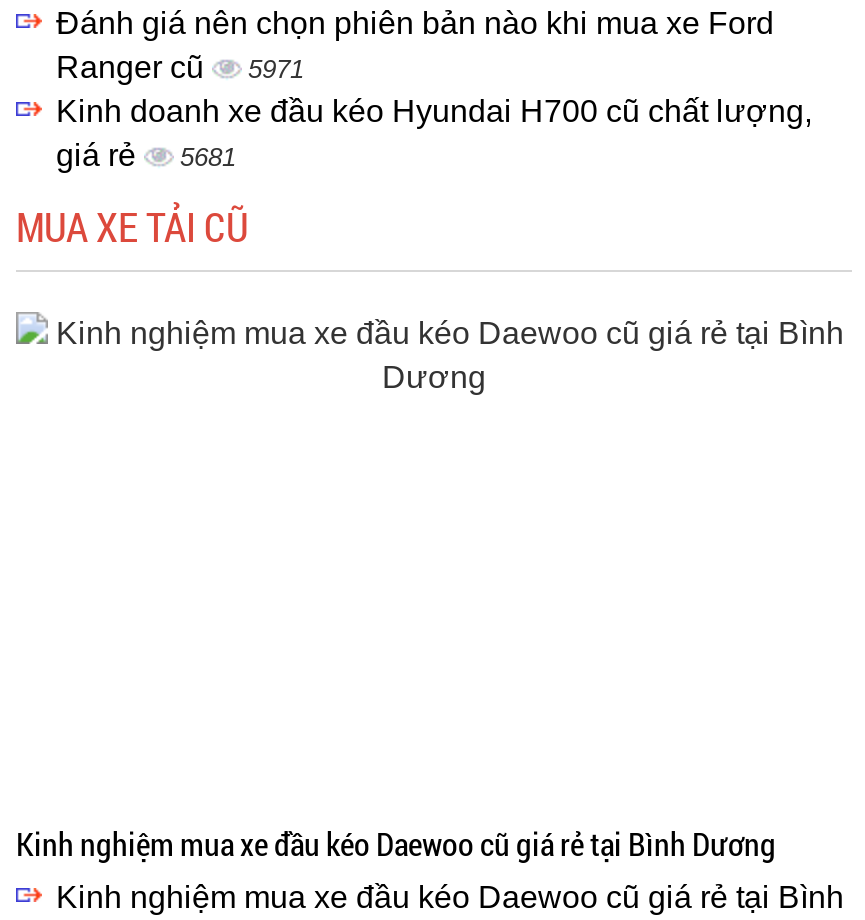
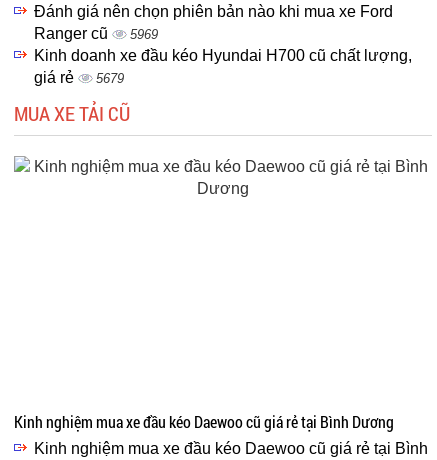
- Ranger cũ 5971
+ Ranger cũ 5969

- giá rẻ 5681
+ giá rẻ 5679
